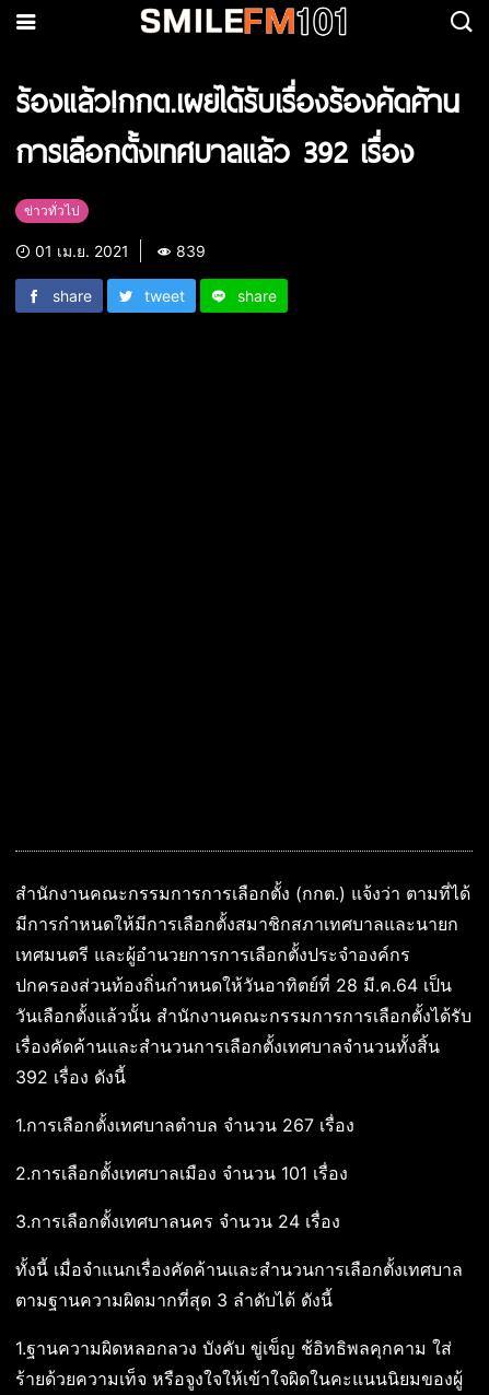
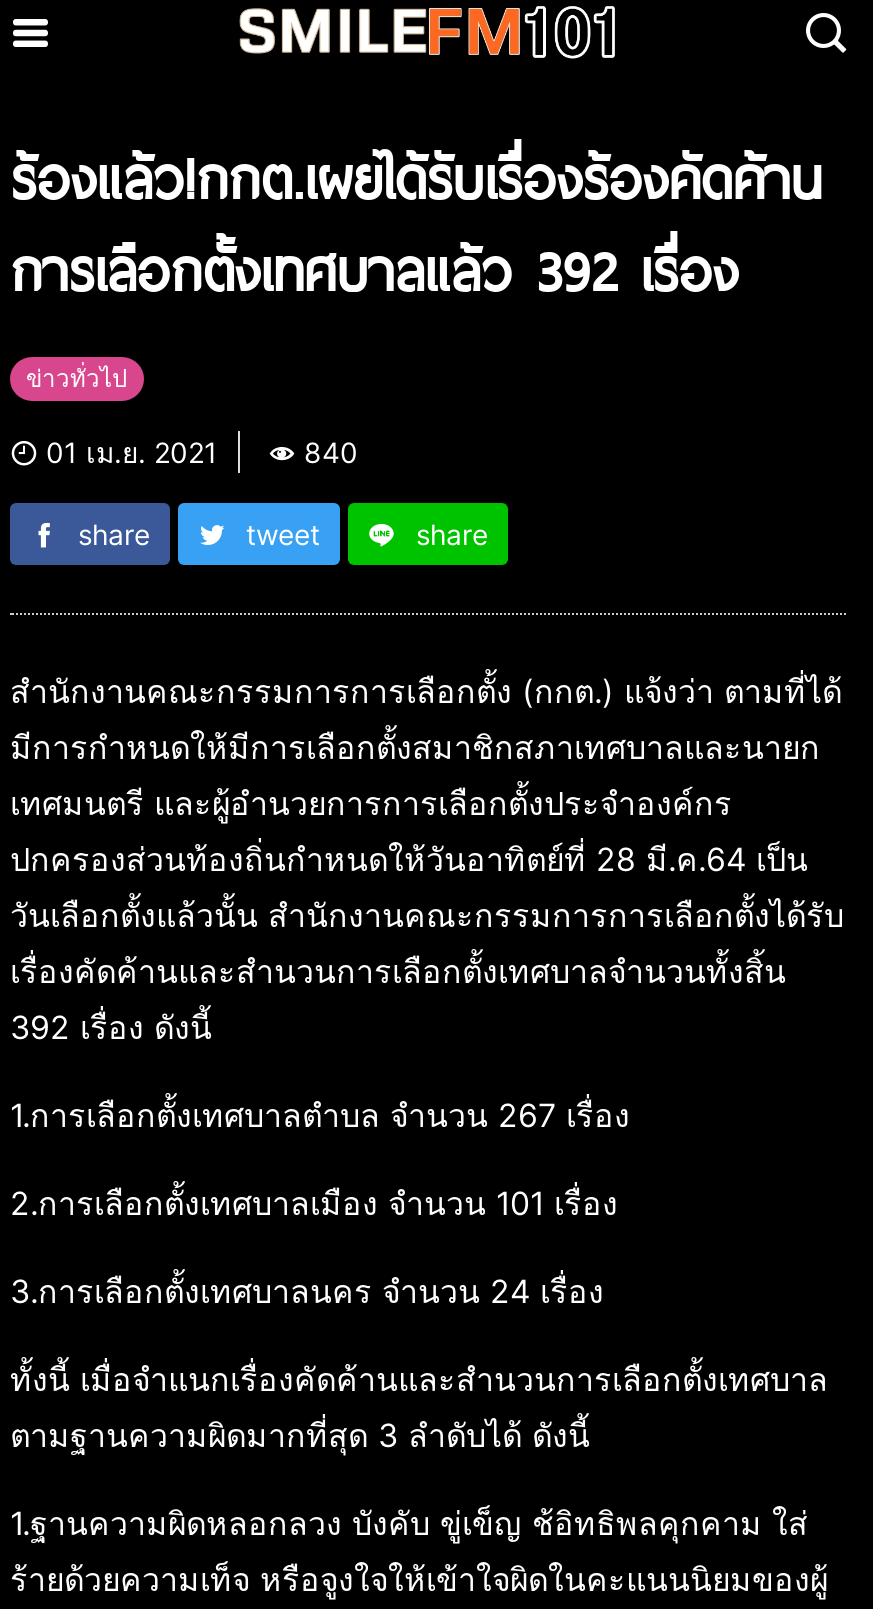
- 839
+ 840
